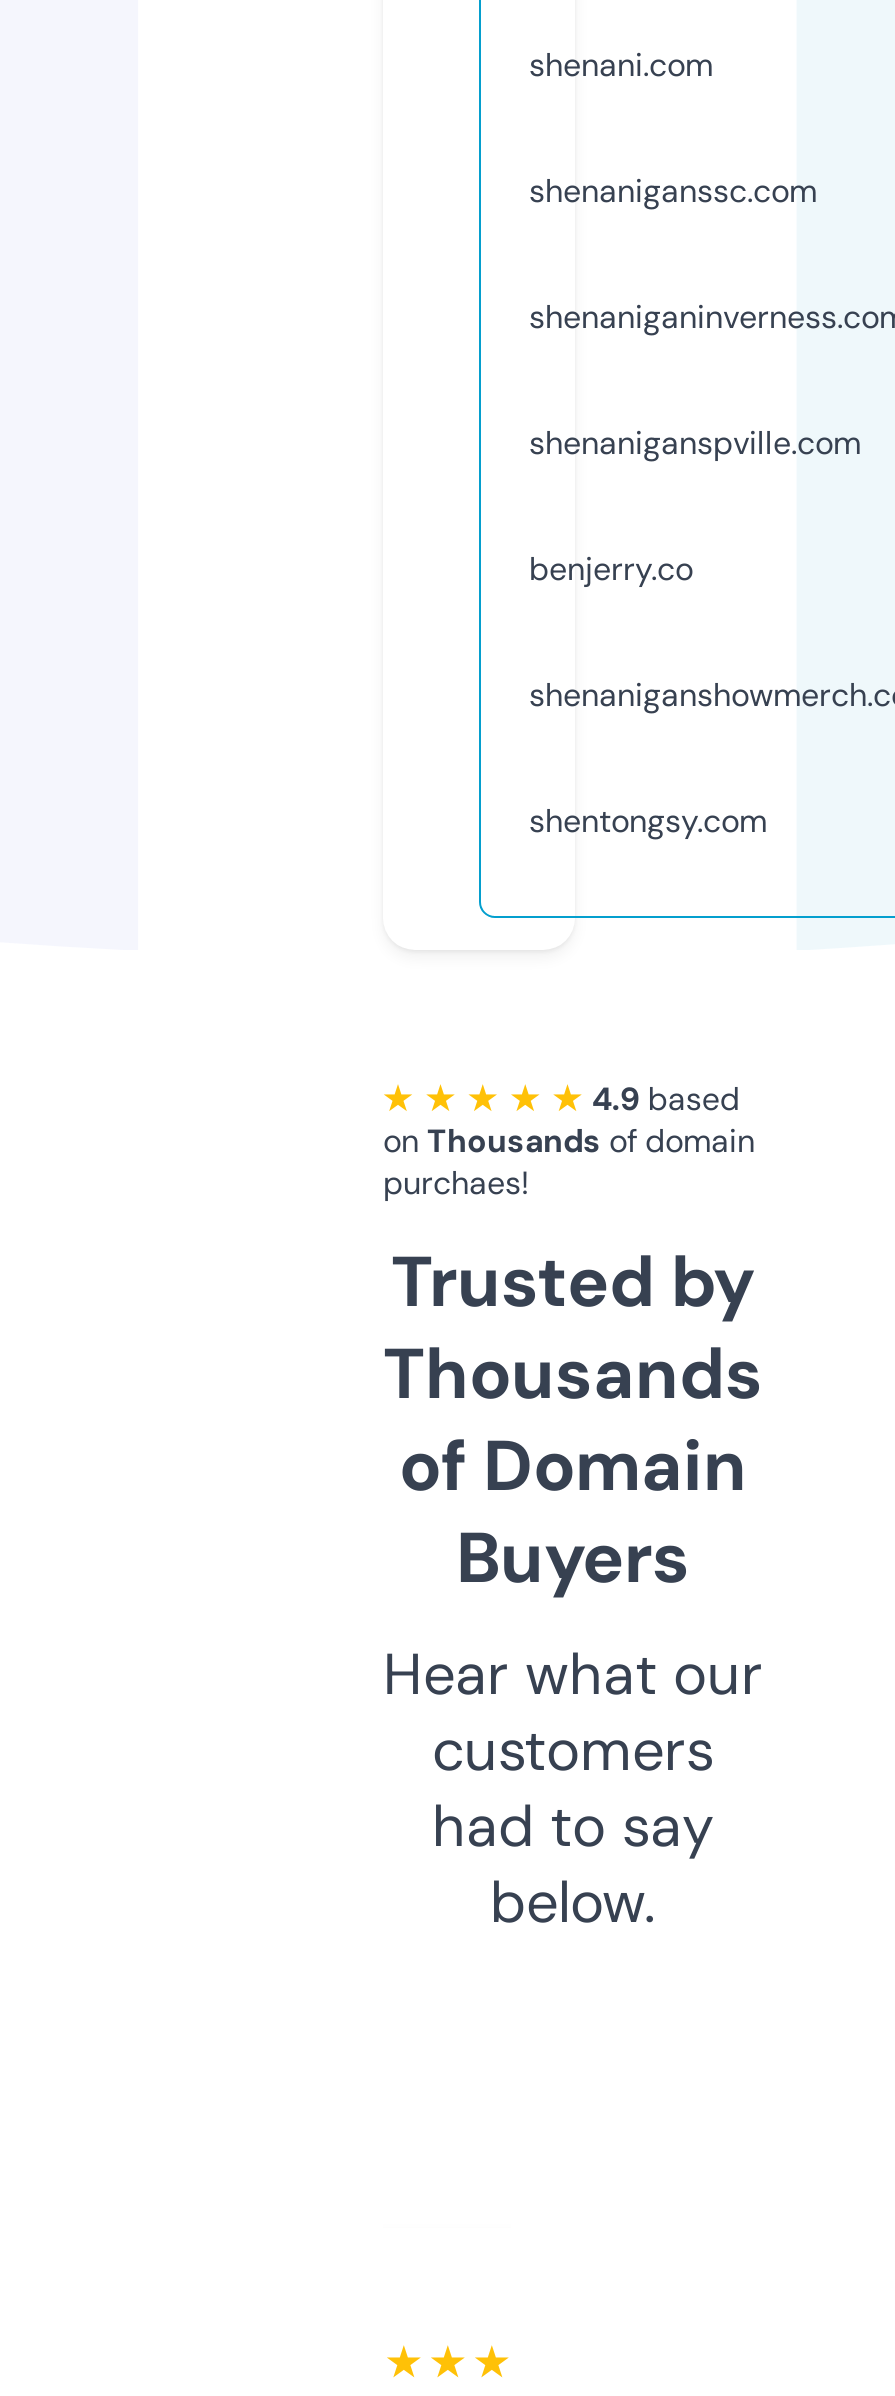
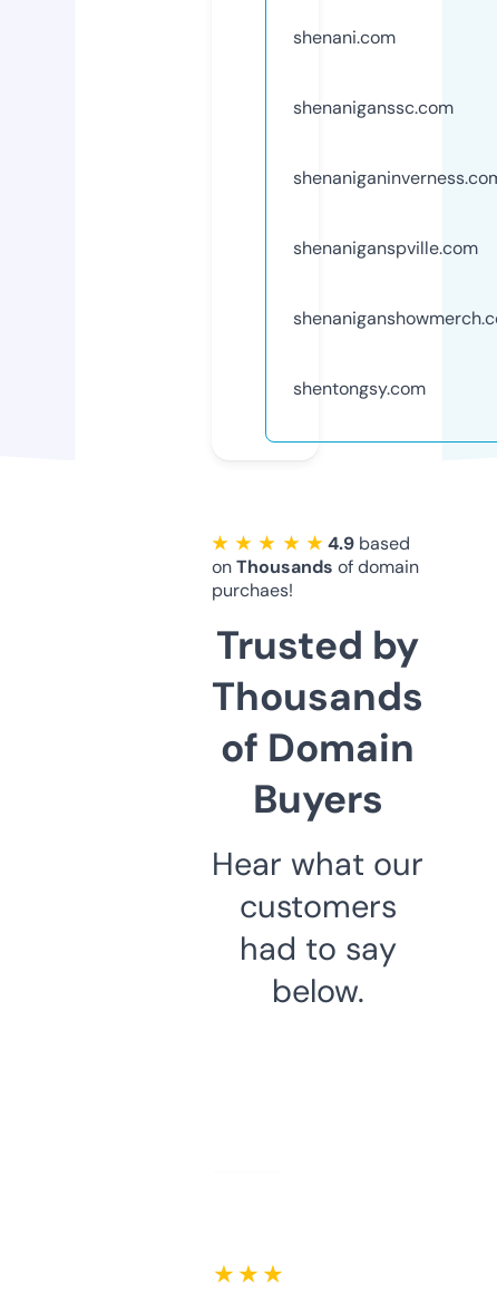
- benjerry.co

moved up: shentongsy.com | on Thousands of domain | purchaes! | ... | had to say | below.
